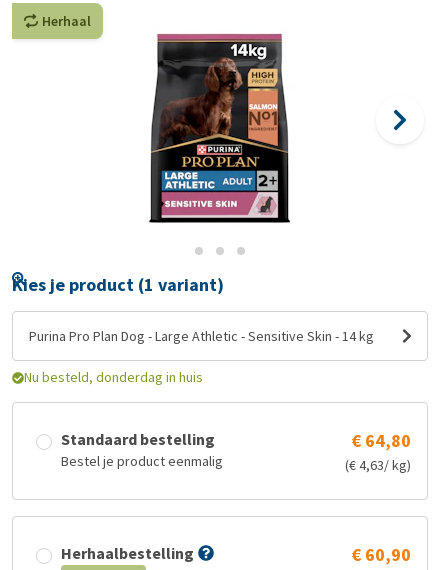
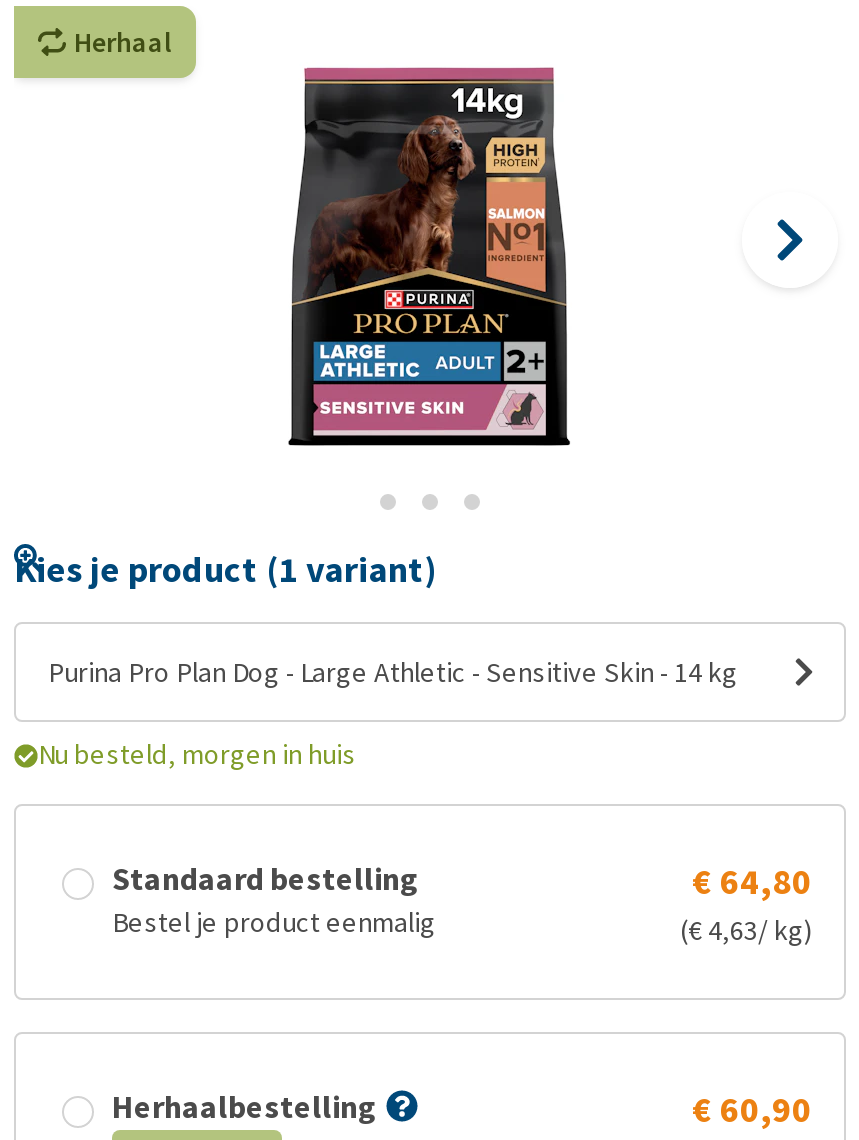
- Nu besteld, donderdag in huis
+ Nu besteld, morgen in huis
